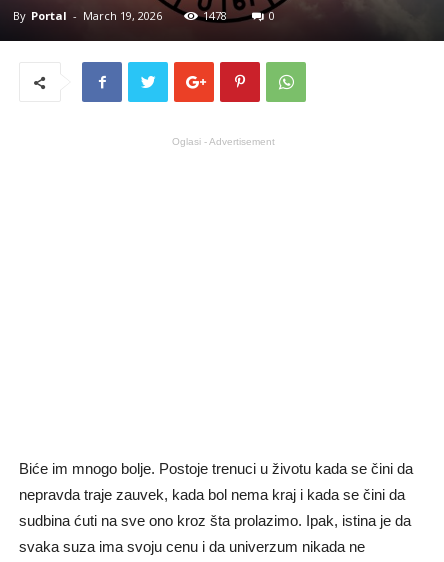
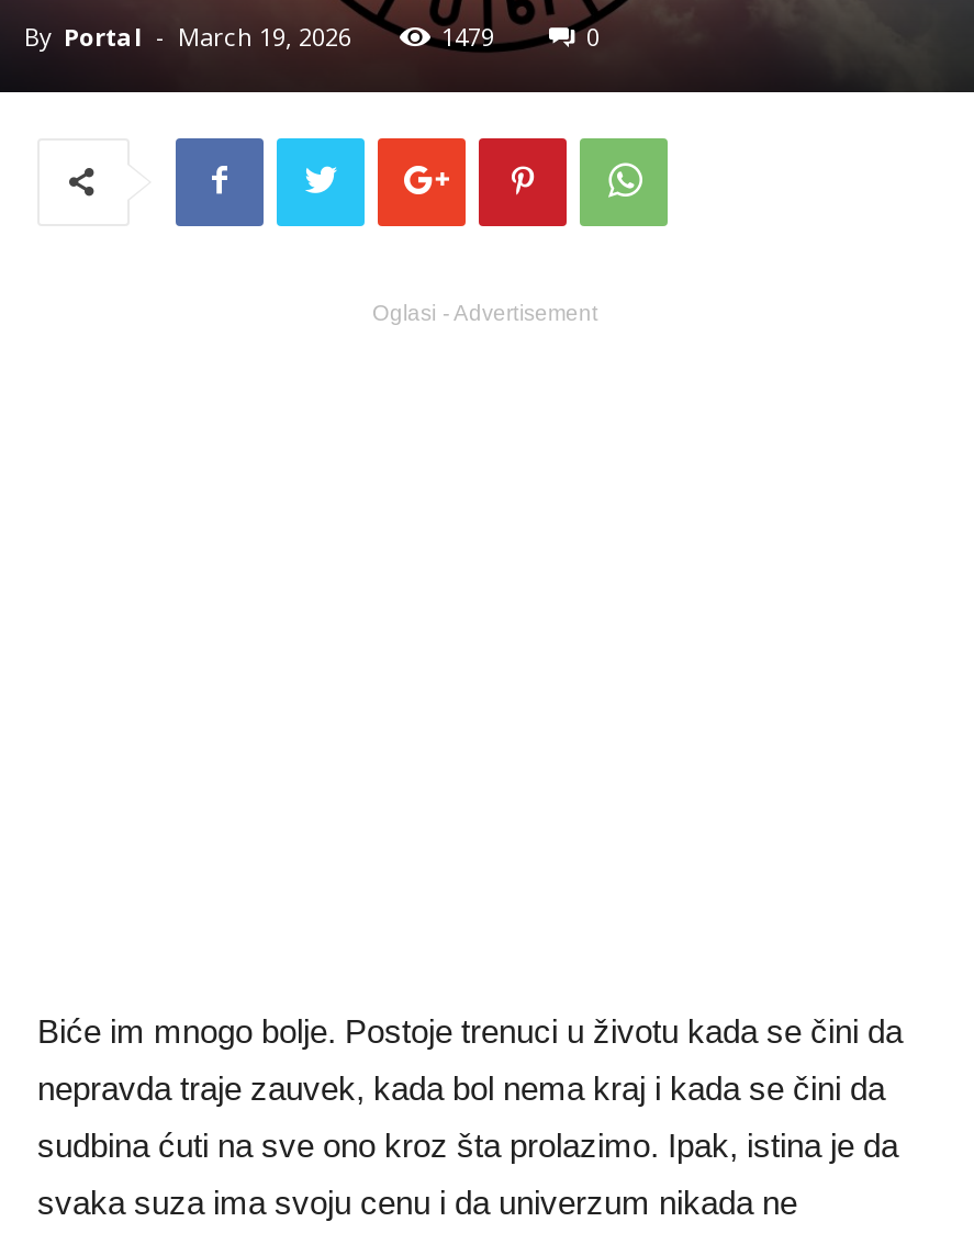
- 1478
+ 1479
